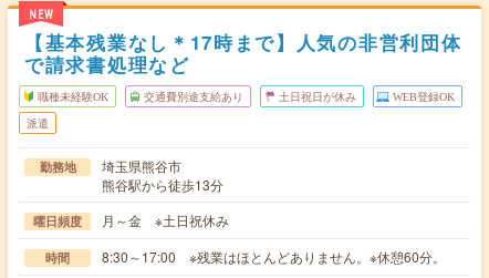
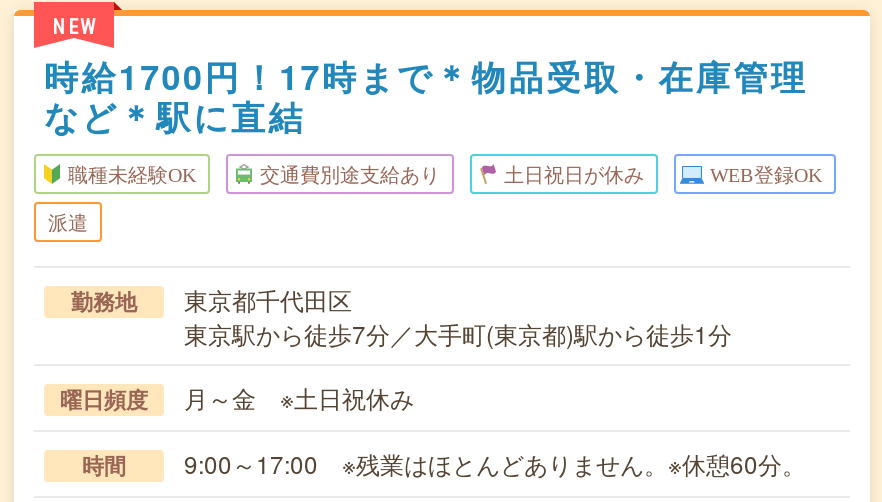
- 【基本残業なし＊17時まで】人気の非営利団体
- で請求書処理など
+ 時給1700円！17時まで＊物品受取・在庫管理
+ など＊駅に直結

- 埼玉県熊谷市
- 熊谷駅から徒歩13分
+ 東京都千代田区
+ 東京駅から徒歩7分／大手町(東京都)駅から徒歩1分

- 8:30～17:00 ※残業はほとんどありません。※休憩60分。
+ 9:00～17:00 ※残業はほとんどありません。※休憩60分。
